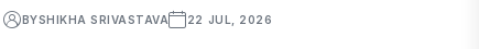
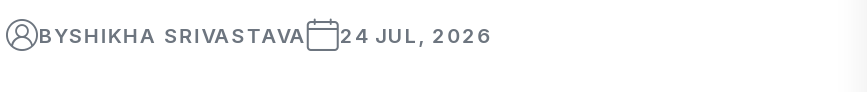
- BYSHIKHA SRIVASTAVA 22 JUL, 2026
+ BYSHIKHA SRIVASTAVA 24 JUL, 2026
